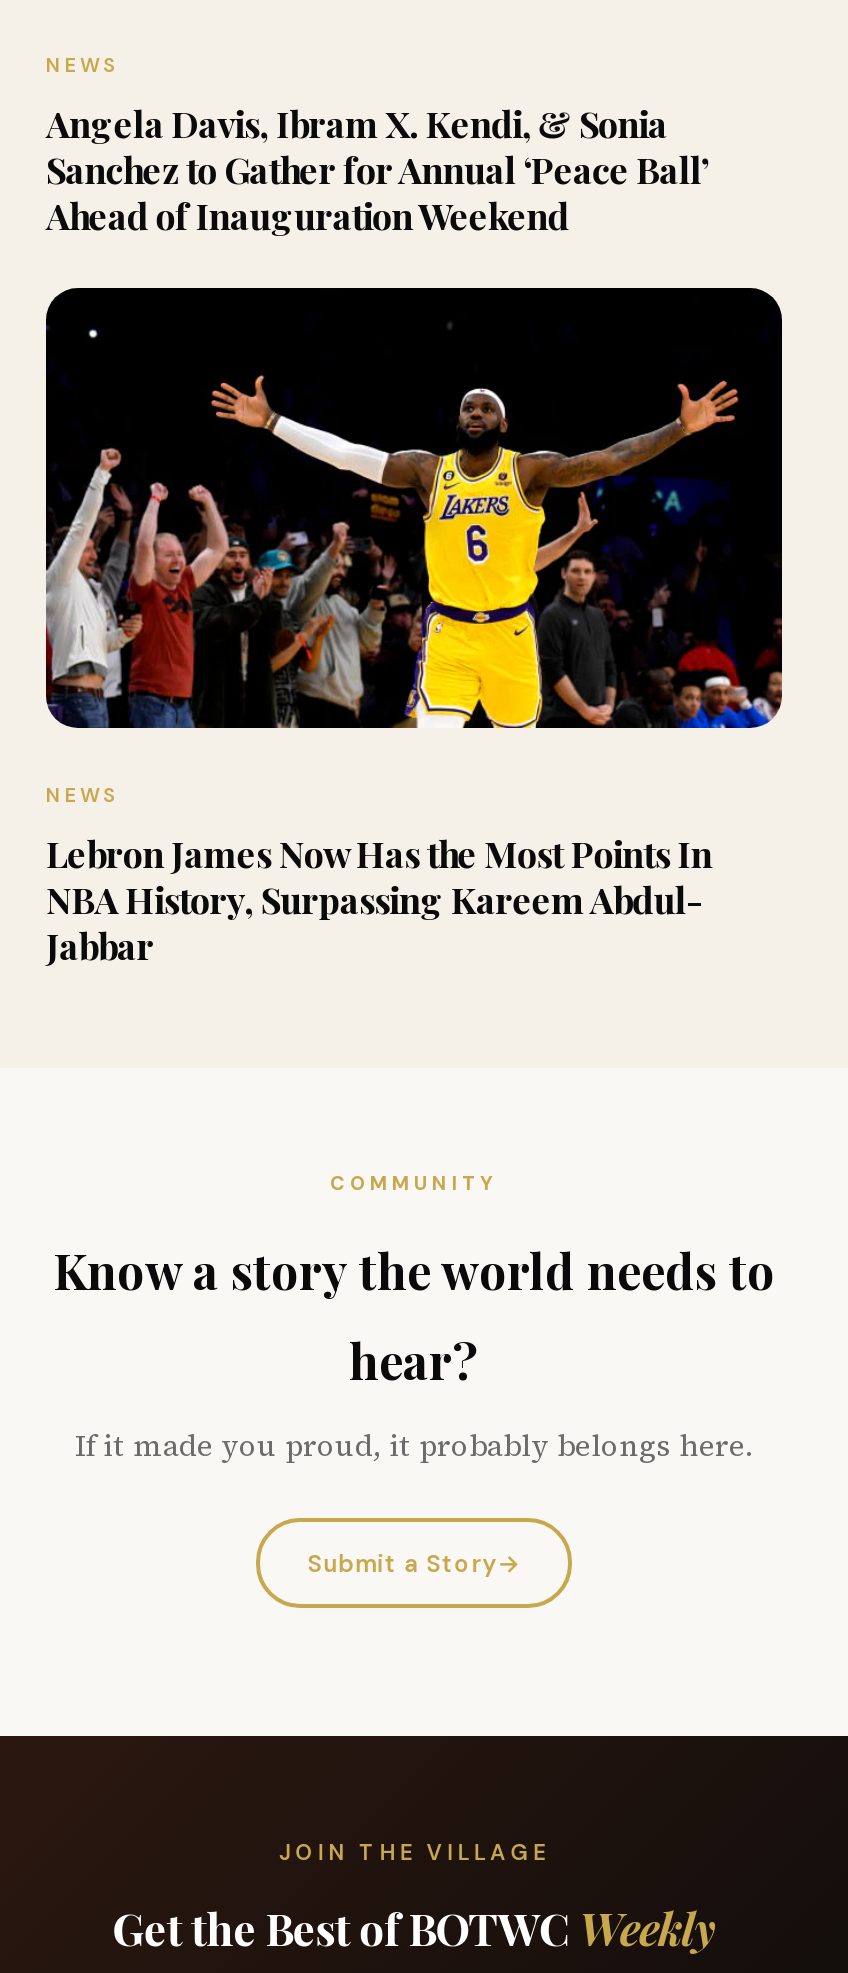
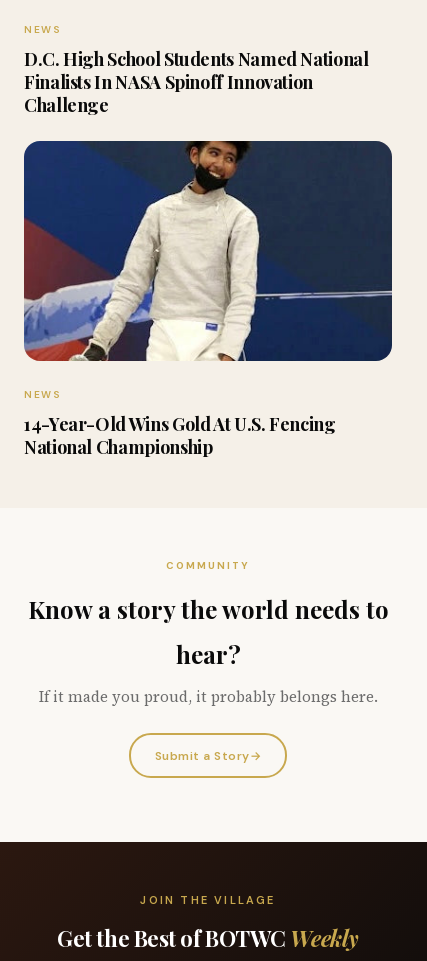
- Angela Davis, Ibram X. Kendi, & Sonia
- Sanchez to Gather for Annual ‘Peace Ball’
- Ahead of Inauguration Weekend
+ D.C. High School Students Named National
+ Finalists In NASA Spinoff Innovation
+ Challenge

- [image]
+ [image]

- Lebron James Now Has the Most Points In
- NBA History, Surpassing Kareem Abdul-
- Jabbar
+ 14-Year-Old Wins Gold At U.S. Fencing
+ National Championship
